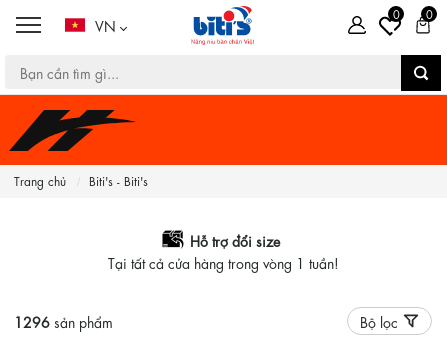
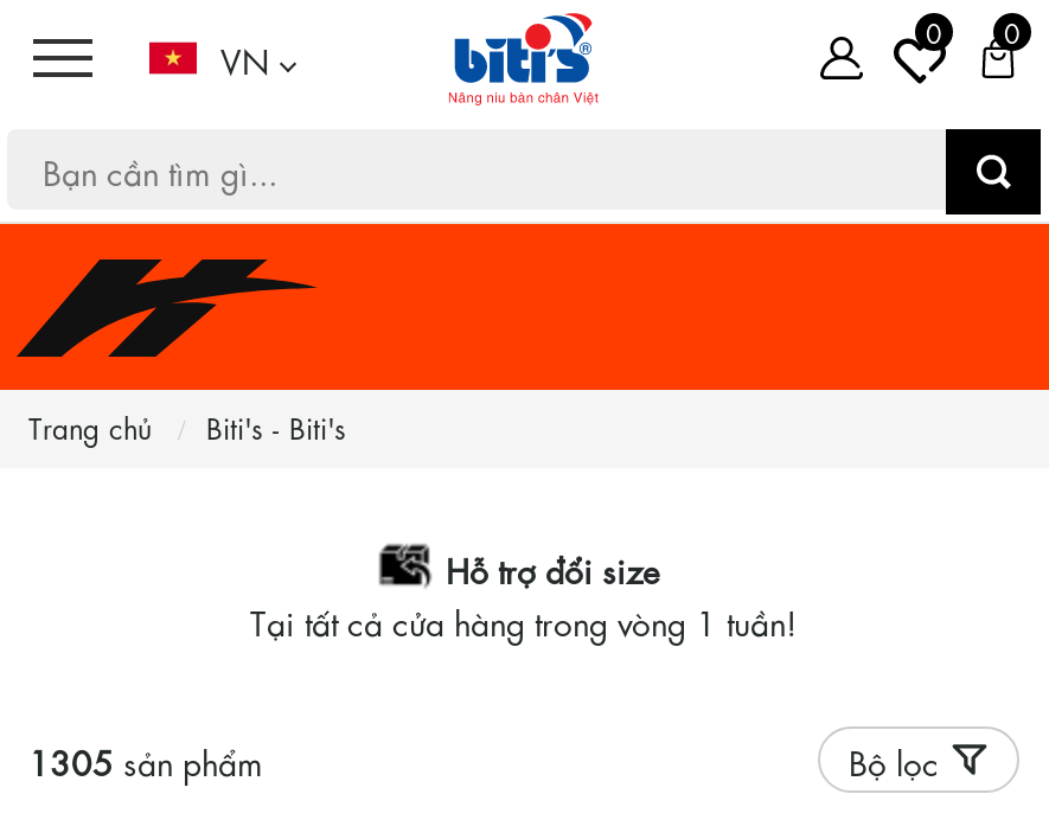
- 1296 sản phẩm
+ 1305 sản phẩm
